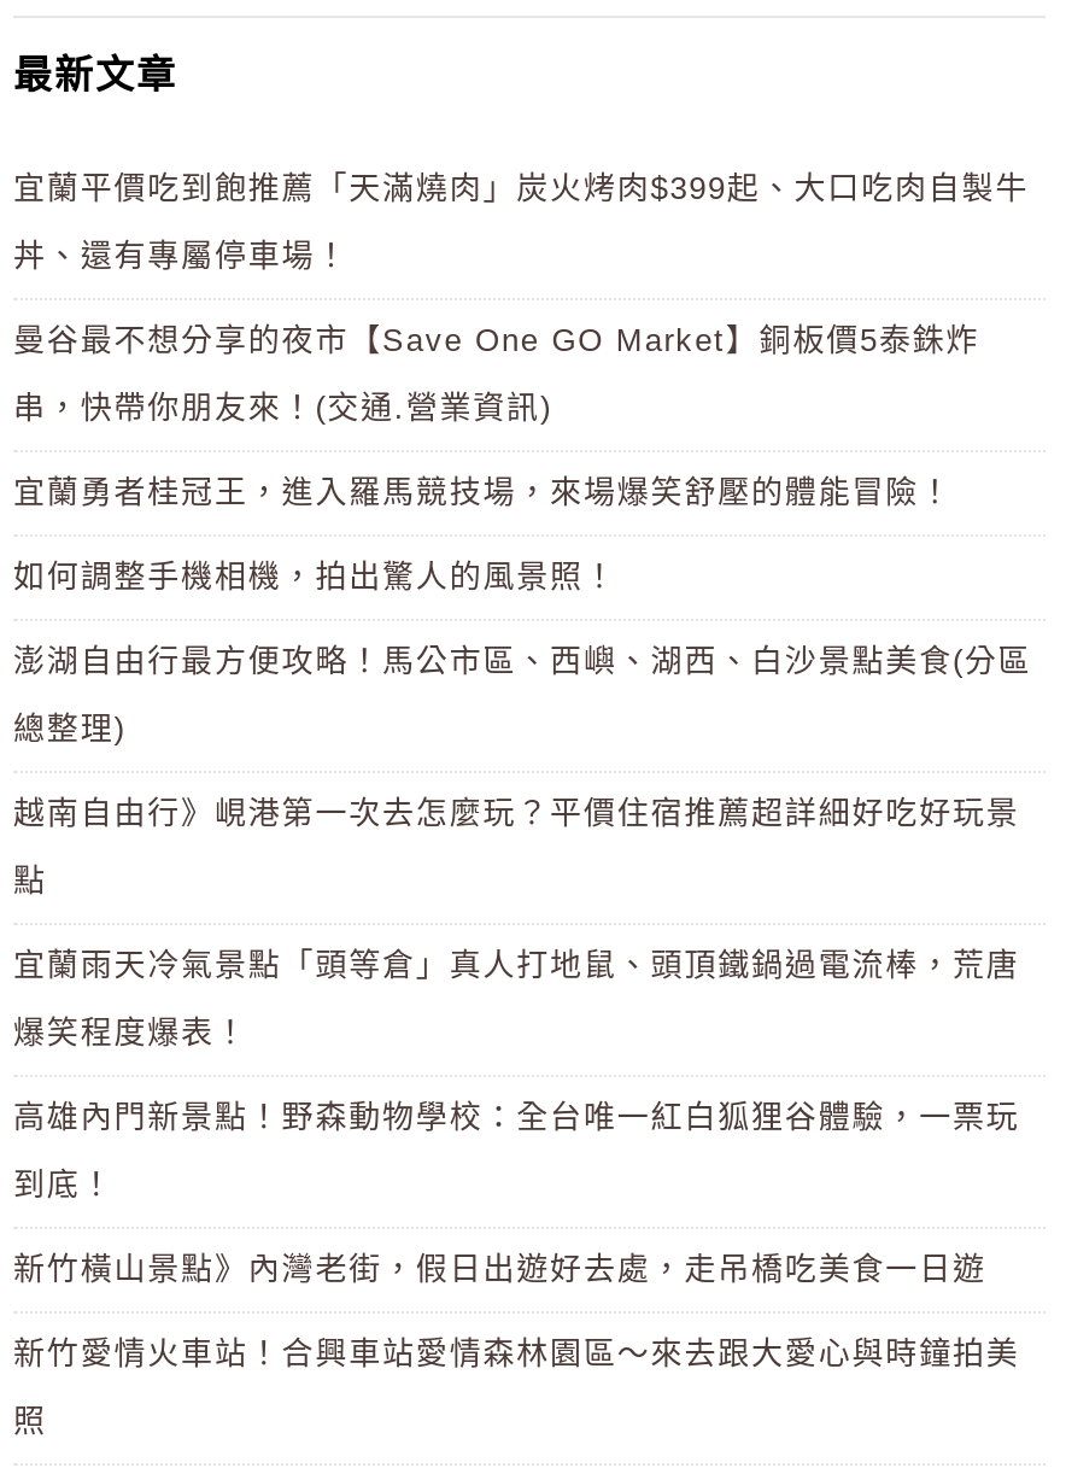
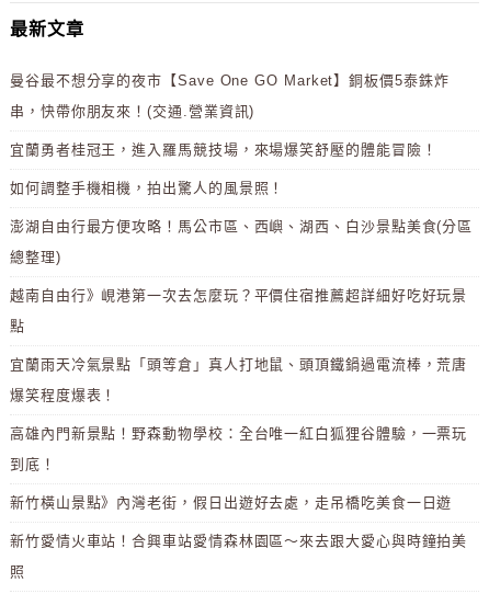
- 宜蘭平價吃到飽推薦「天滿燒肉」炭火烤肉$399起、大口吃肉自製牛
- 丼、還有專屬停車場！
